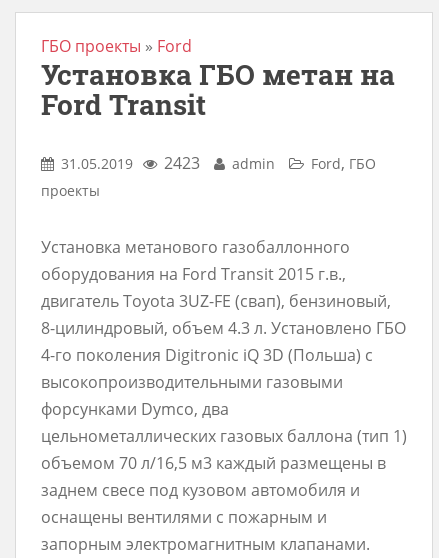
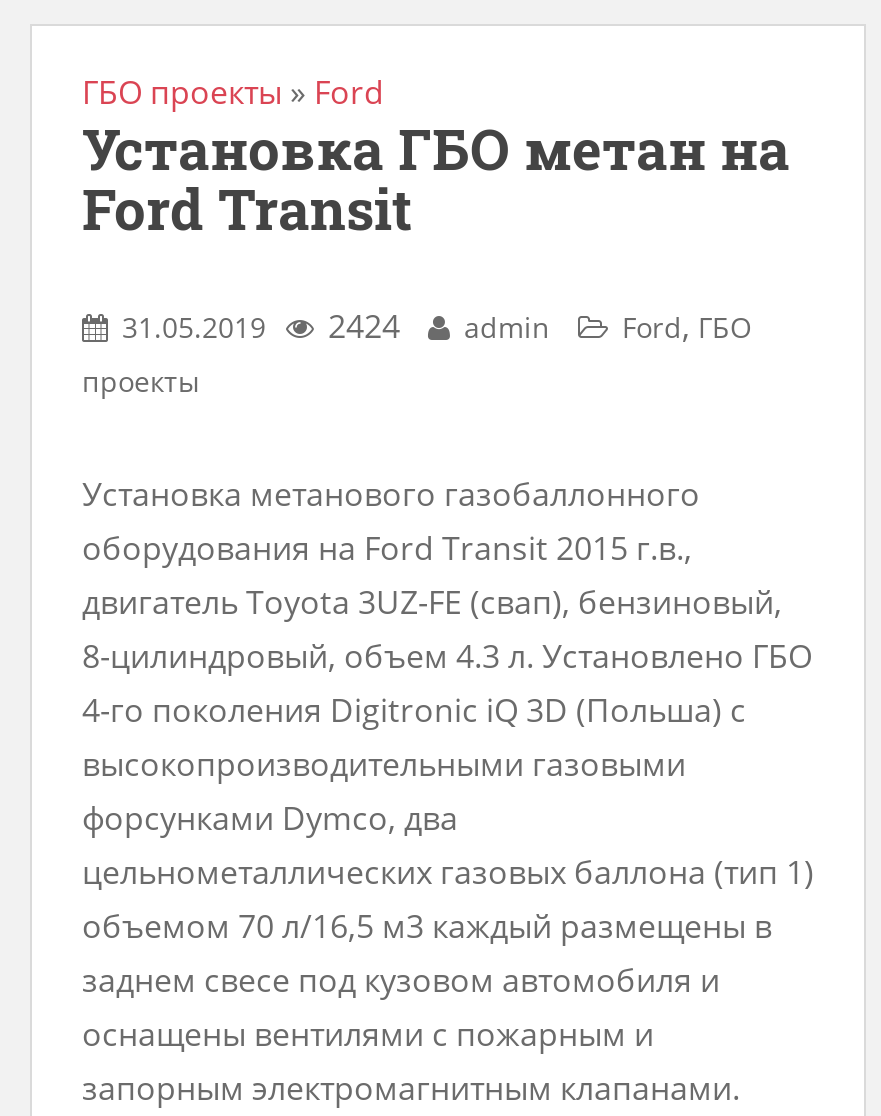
- 2423
+ 2424
